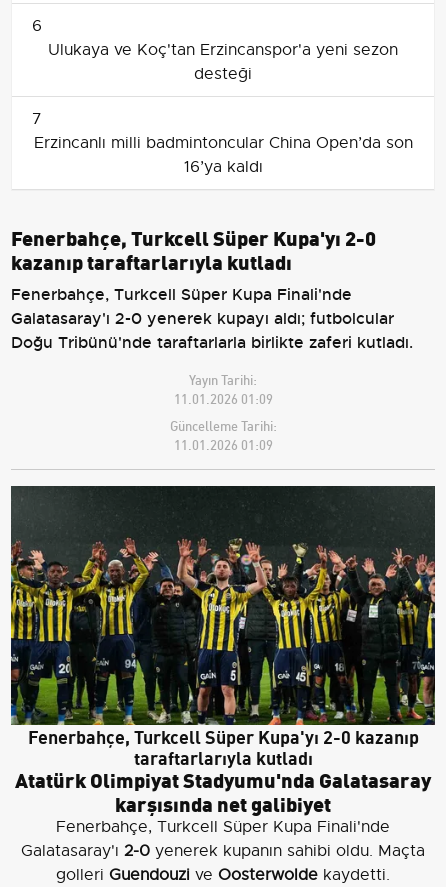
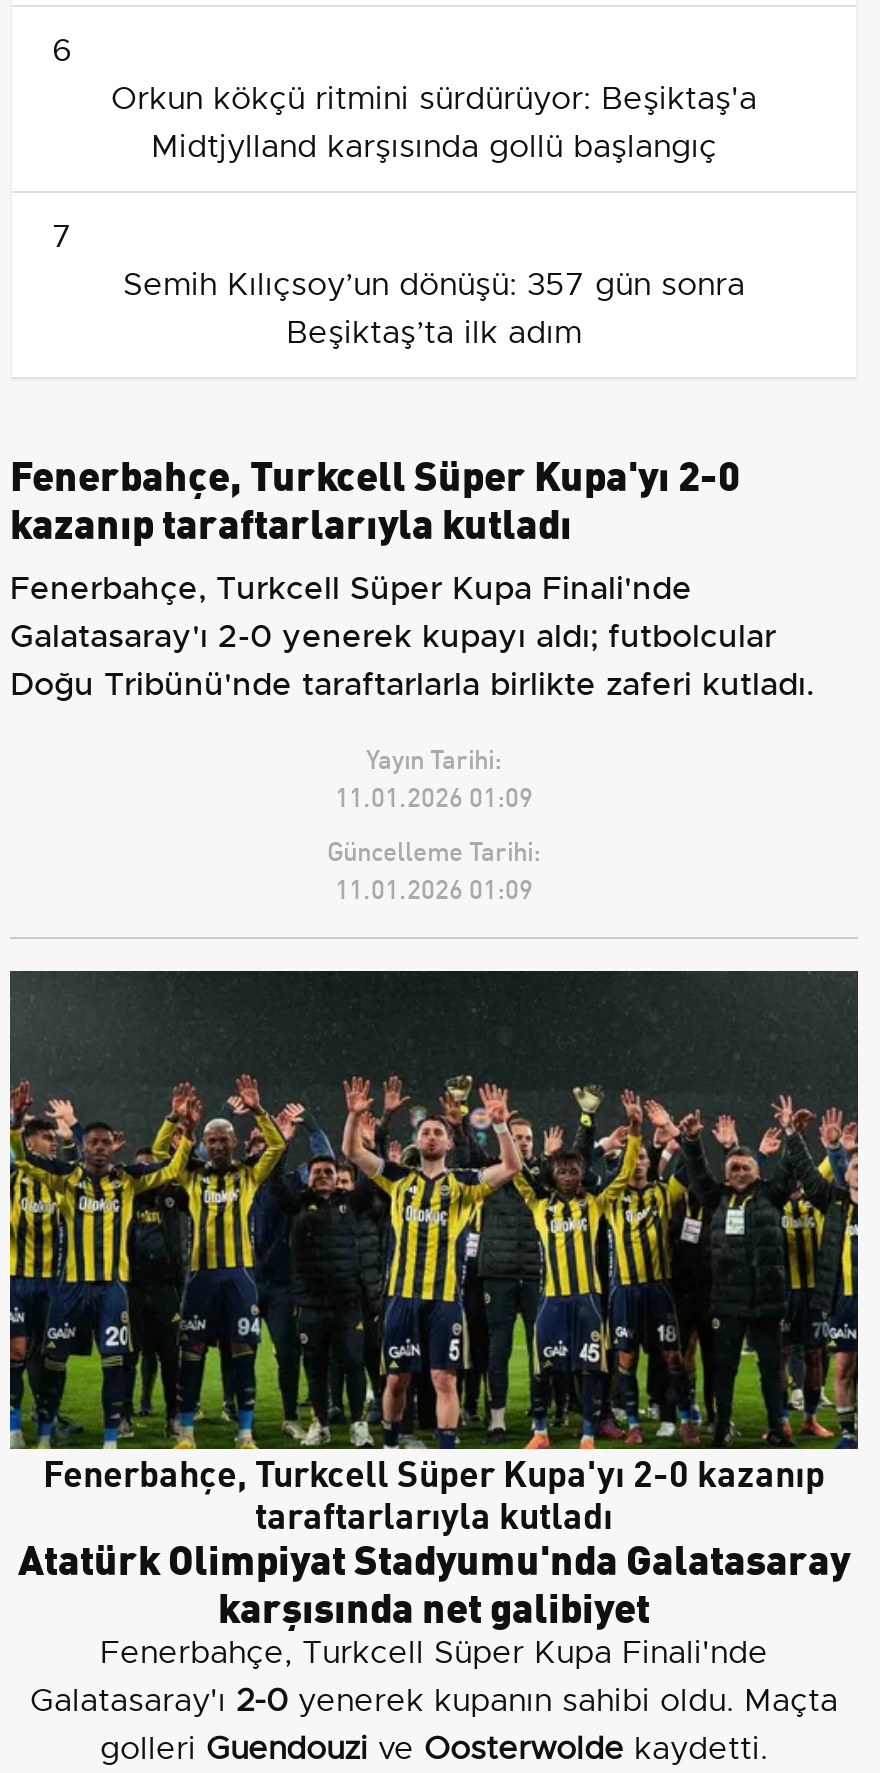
- Ulukaya ve Koç'tan Erzincanspor'a yeni sezon
- desteği
+ Orkun kökçü ritmini sürdürüyor: Beşiktaş'a
+ Midtjylland karşısında gollü başlangıç

- Erzincanlı milli badmintoncular China Open’da son
- 16’ya kaldı
+ Semih Kılıçsoy’un dönüşü: 357 gün sonra
+ Beşiktaş’ta ilk adım
